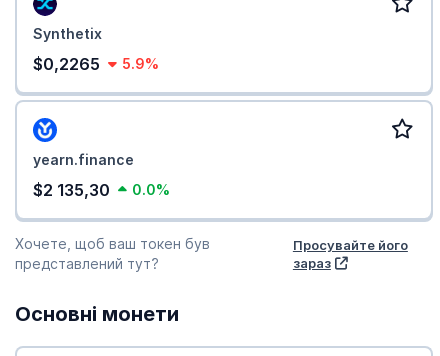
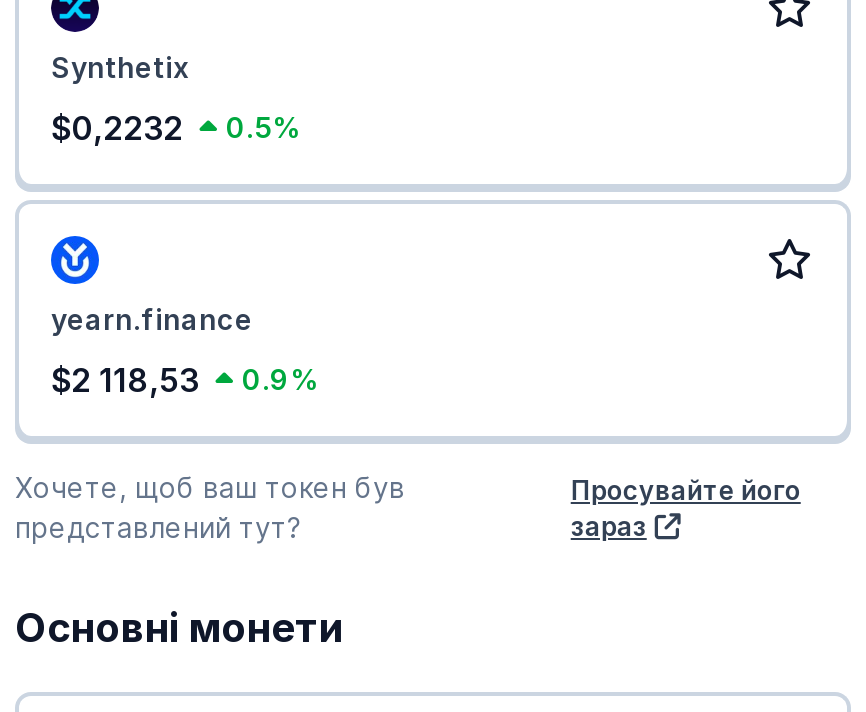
- $0,2265
+ $0,2232

- 5.9%
+ 0.5%

- $2 135,30
+ $2 118,53

- 0.0%
+ 0.9%
